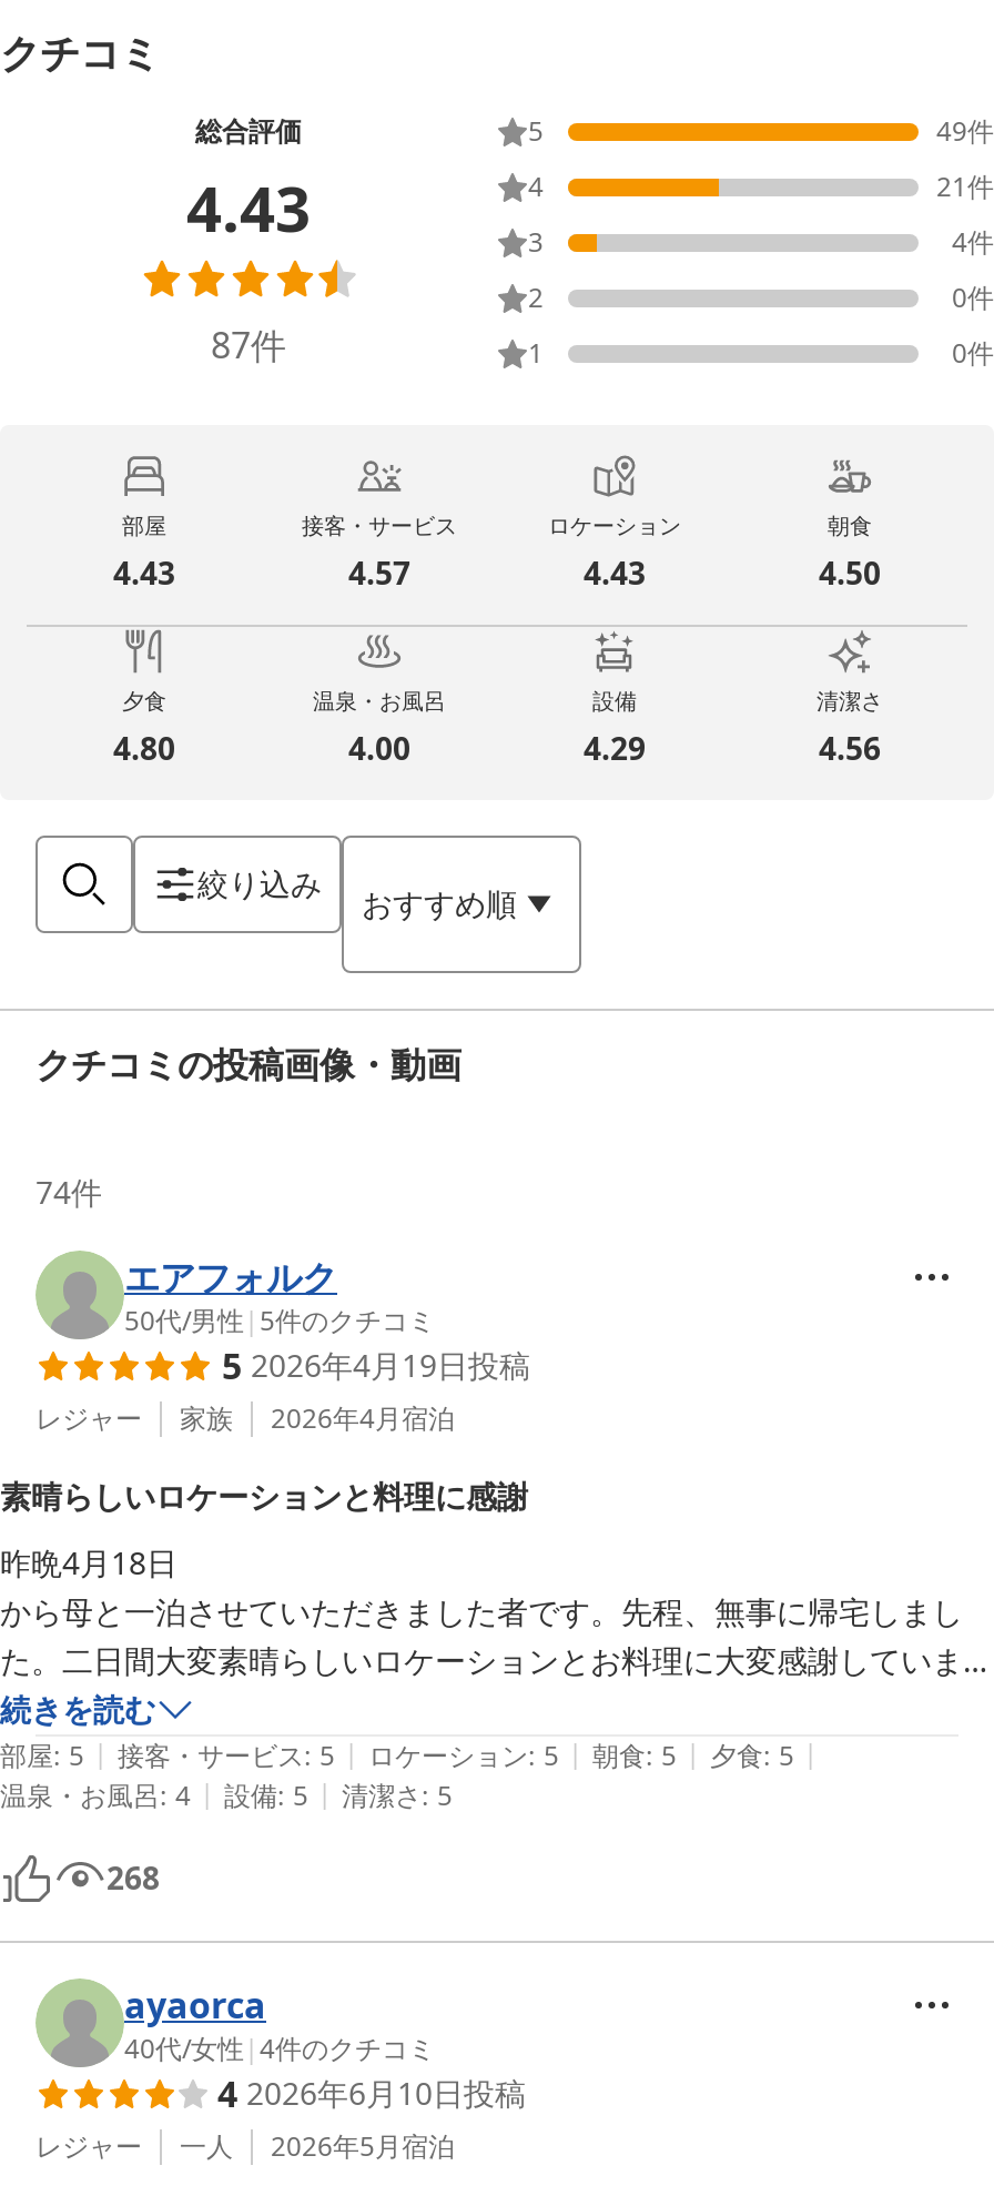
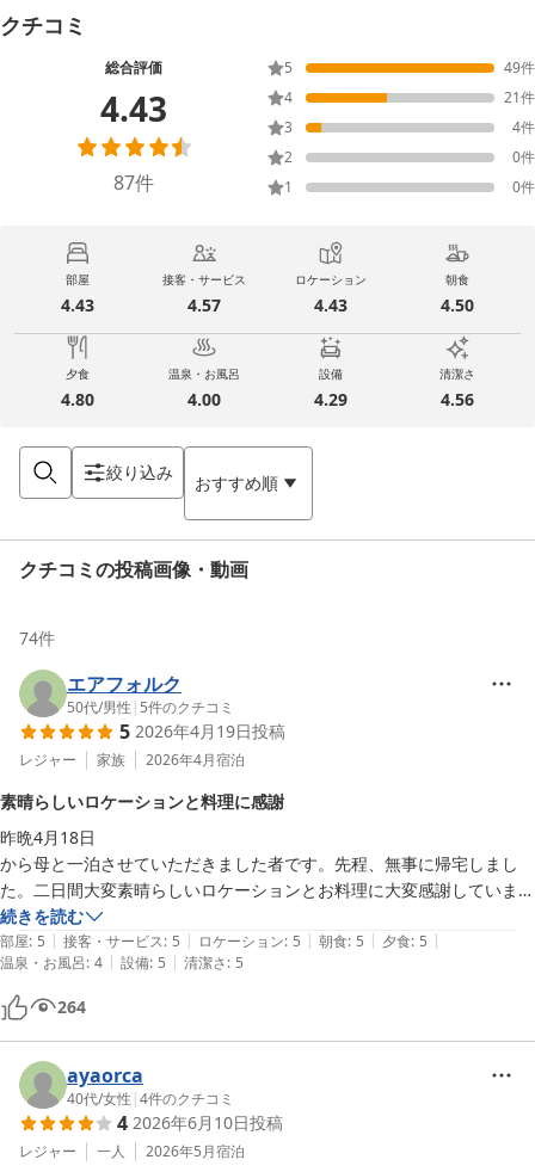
- 268
+ 264
